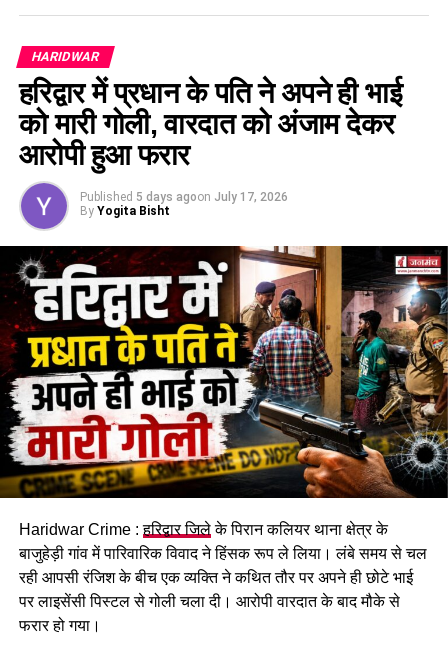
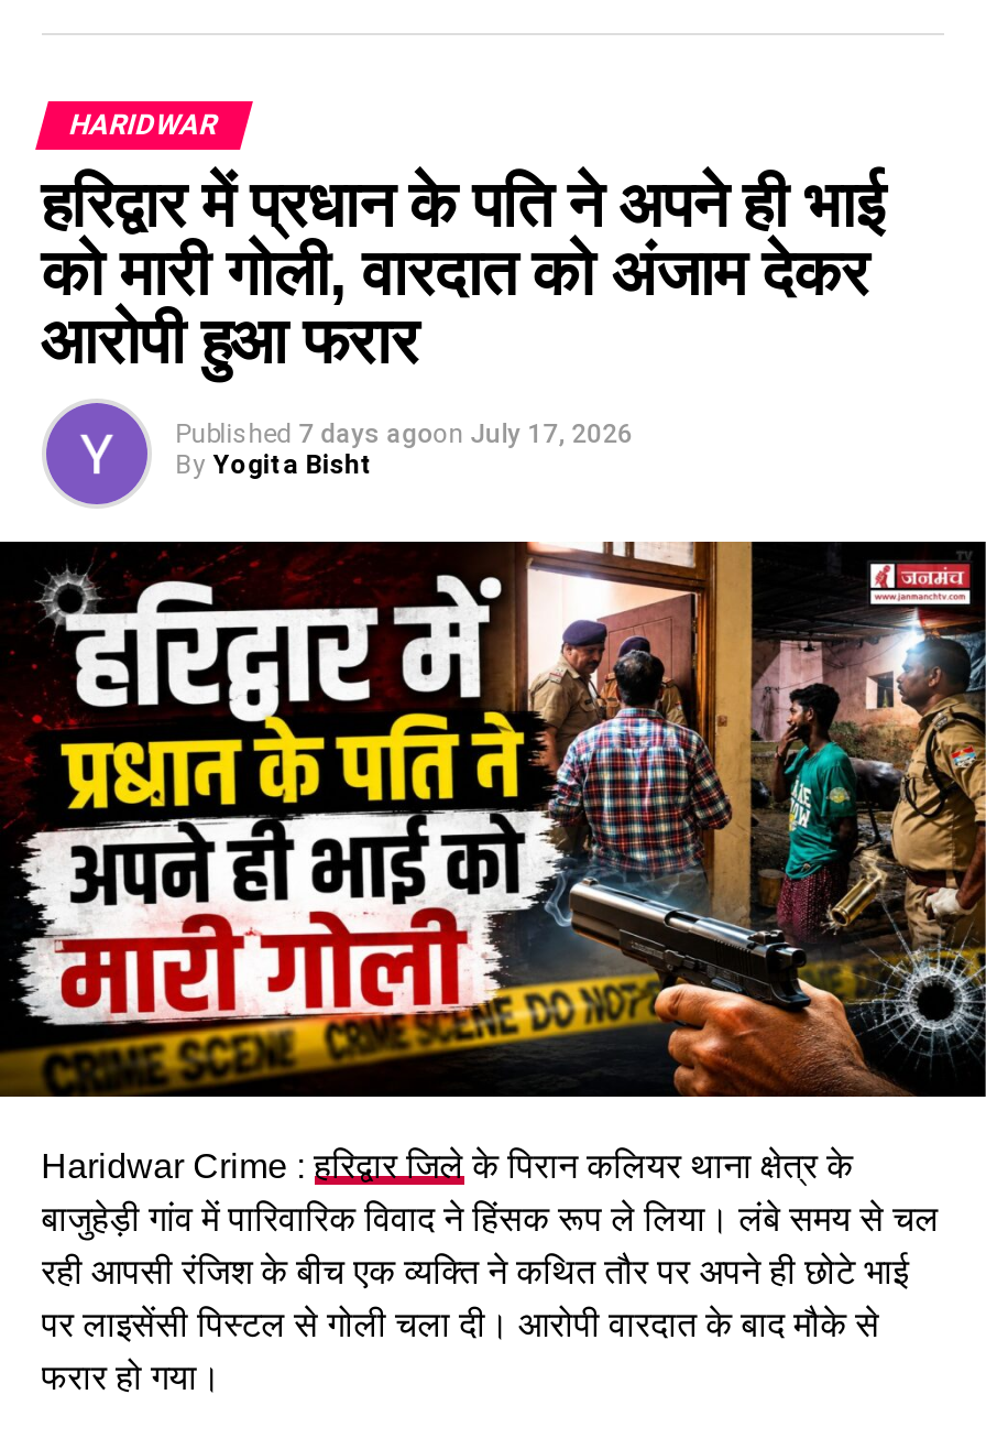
- Published 5 days agoon July 17, 2026
+ Published 7 days agoon July 17, 2026
